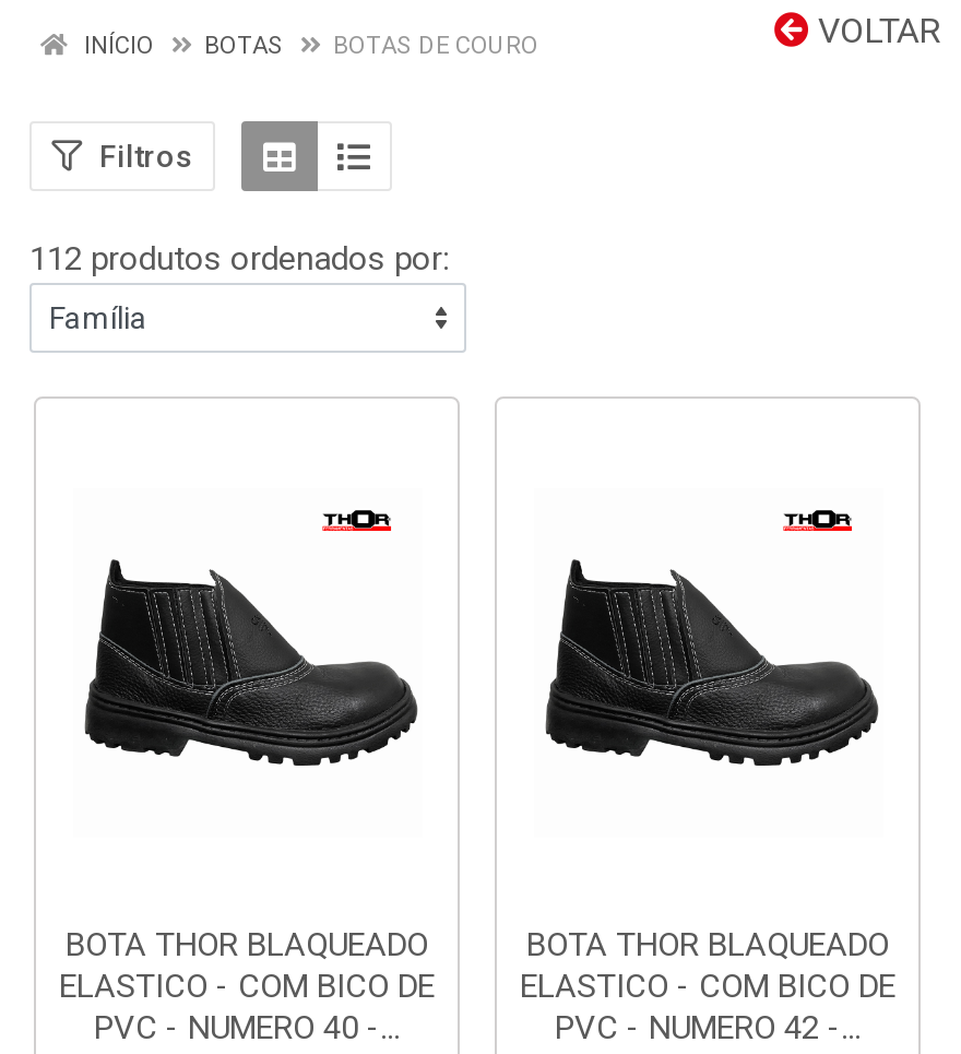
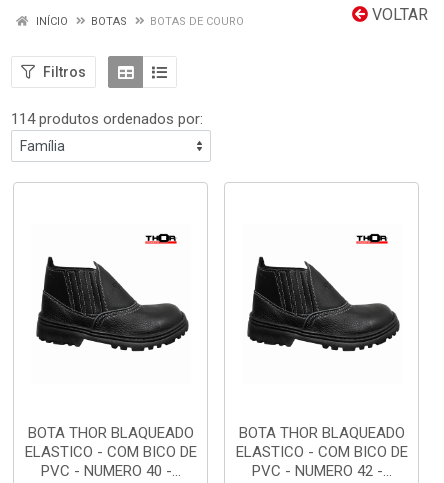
- 112 produtos ordenados por:
+ 114 produtos ordenados por:
